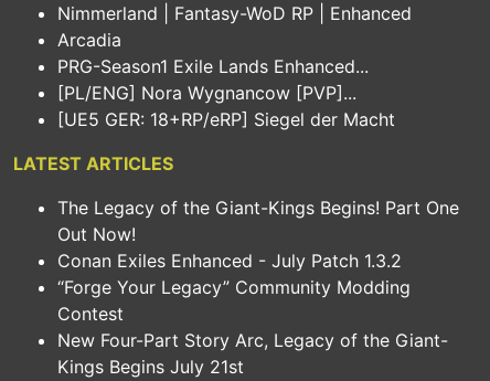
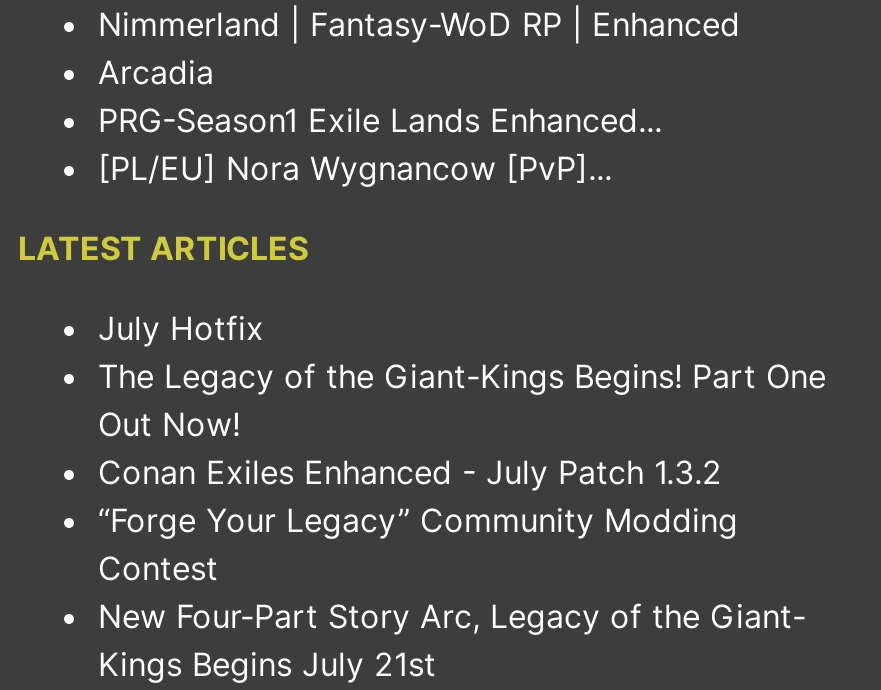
- [PL/ENG] Nora Wygnancow [PVP]...
- [UE5 GER: 18+RP/eRP] Siegel der Macht
+ [PL/EU] Nora Wygnancow [PvP]...

moved up: LATEST ARTICLES

+ July Hotfix
